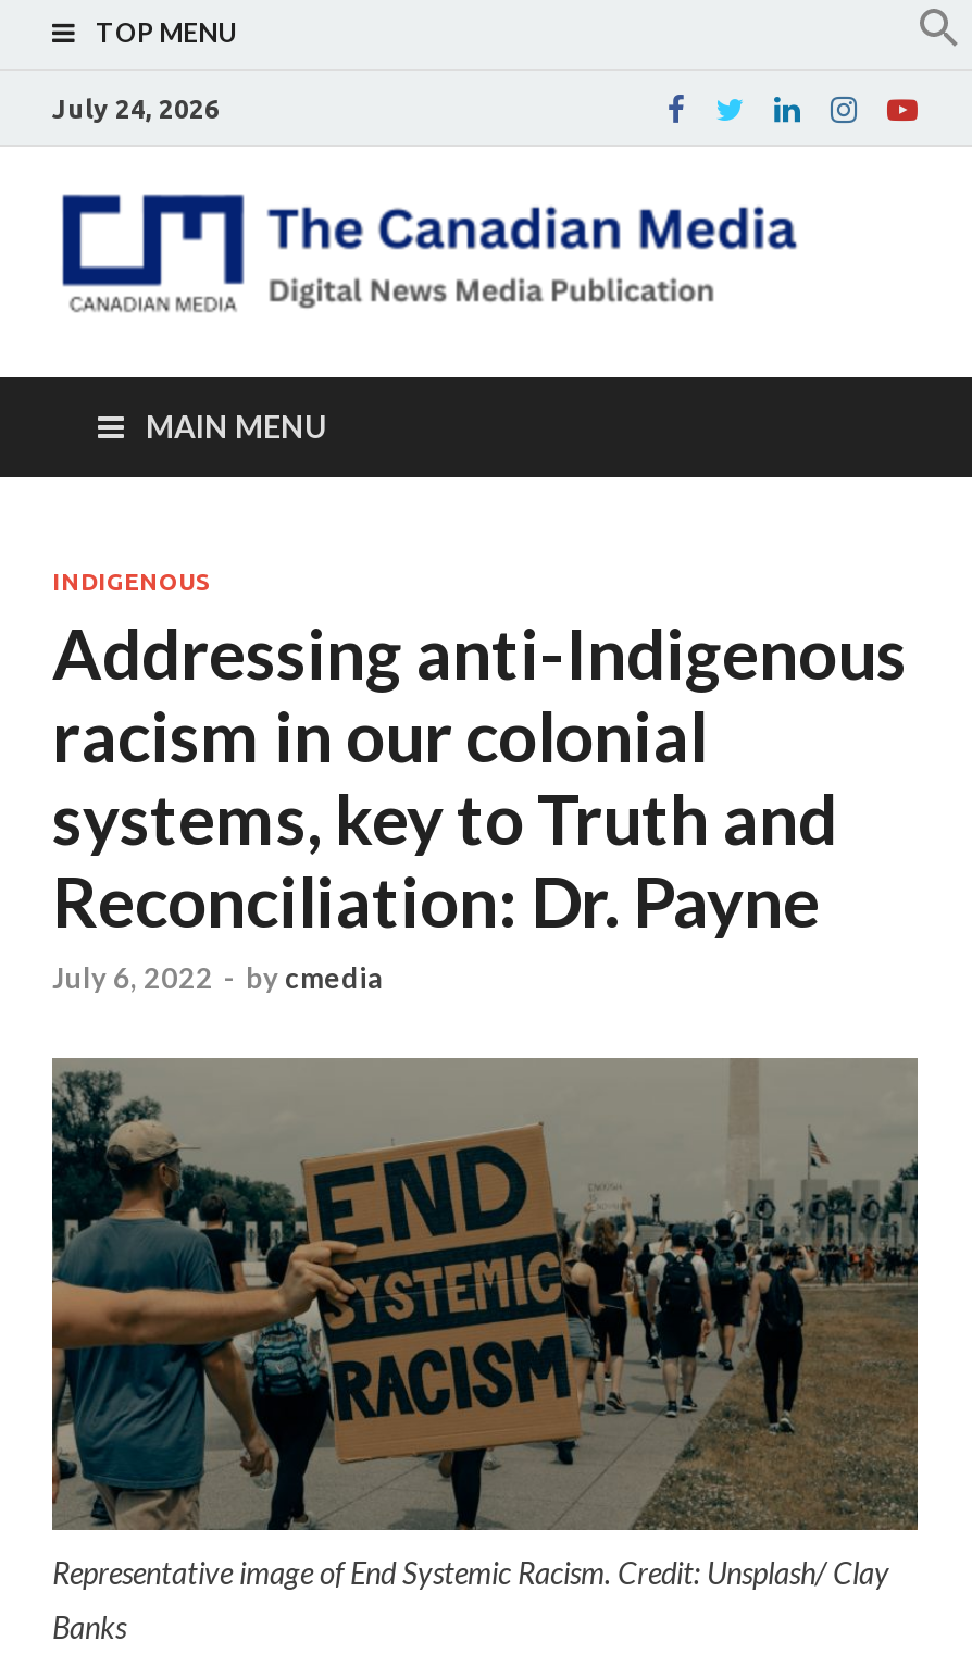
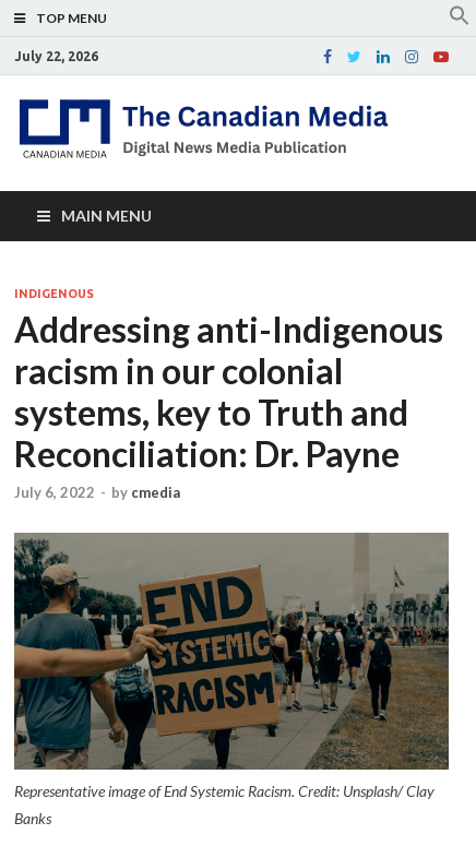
- July 24, 2026
+ July 22, 2026
